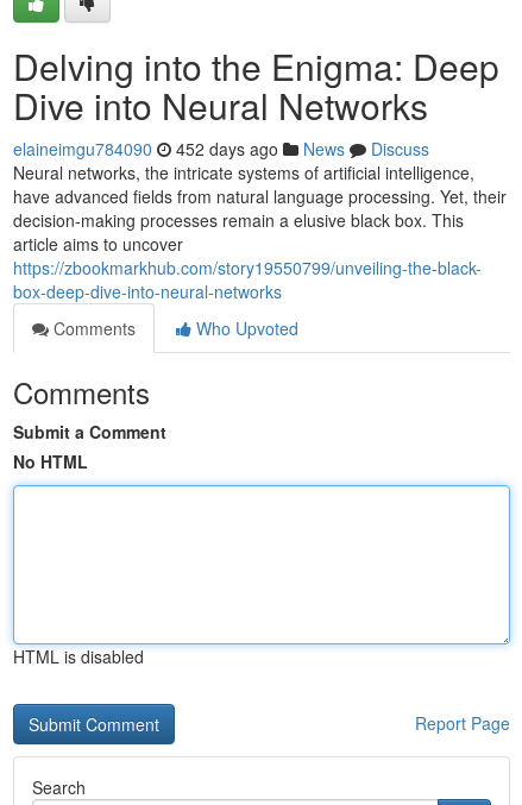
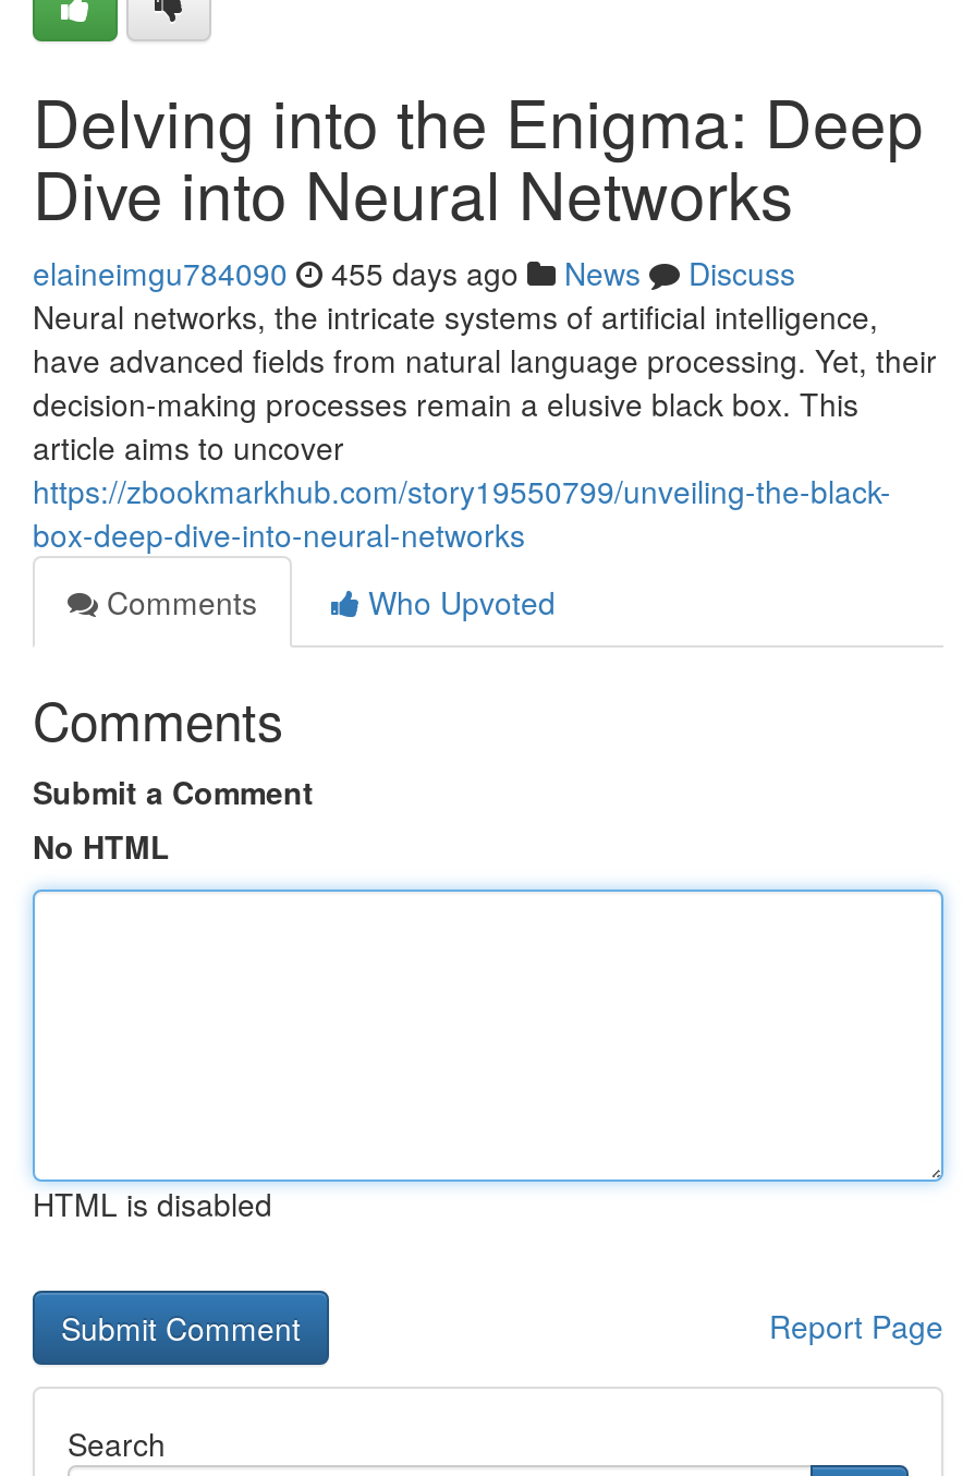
- elaineimgu784090 452 days ago News Discuss
+ elaineimgu784090 455 days ago News Discuss
